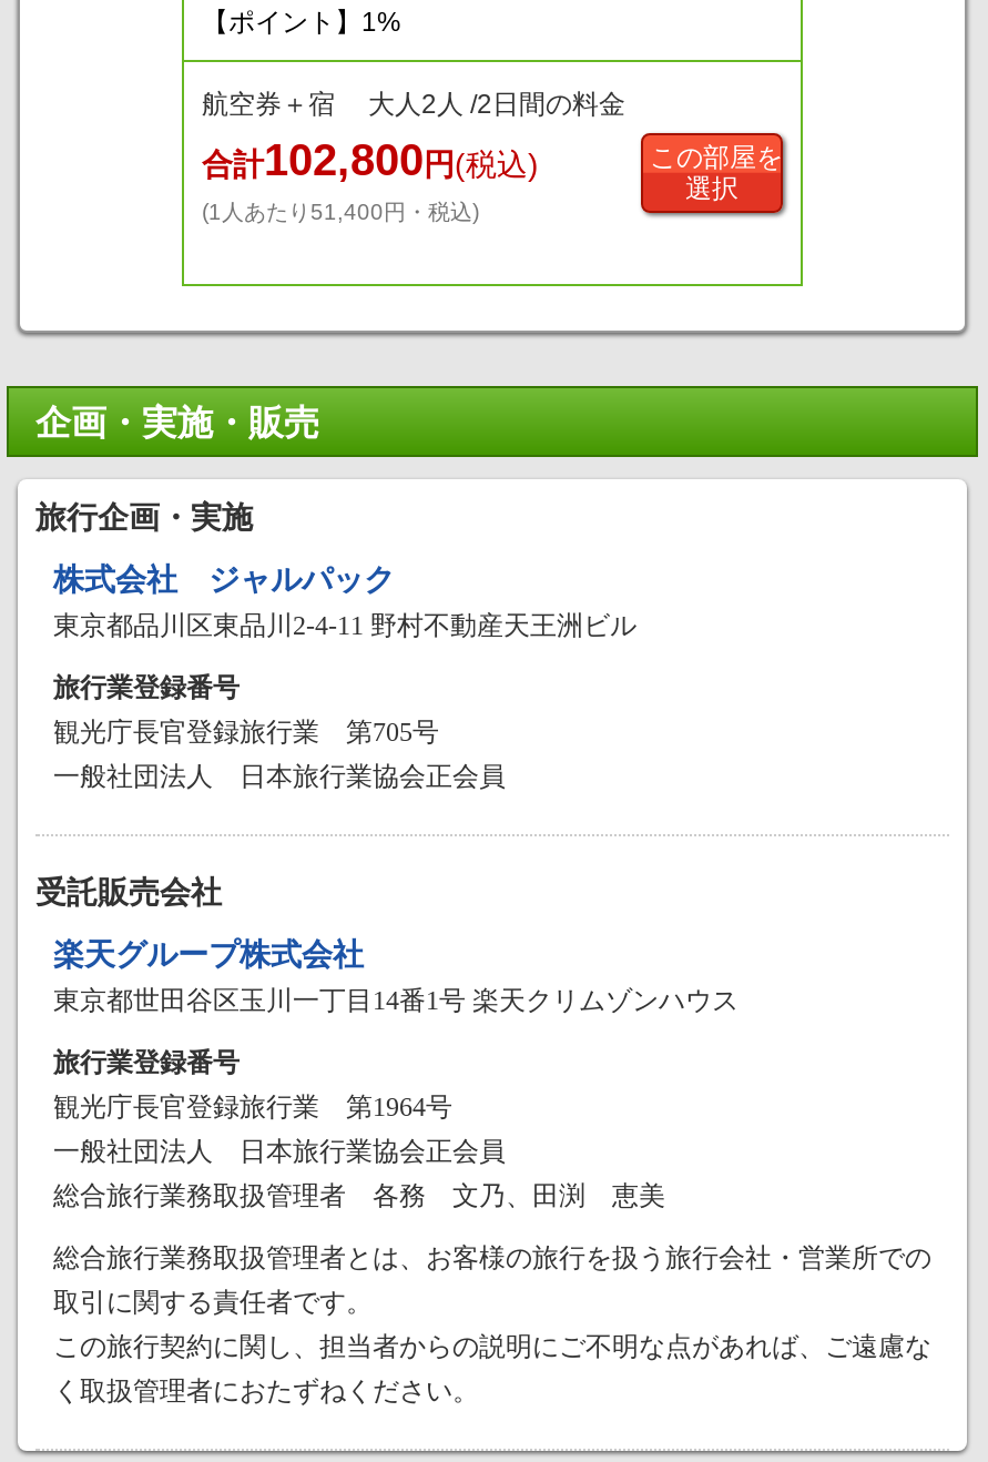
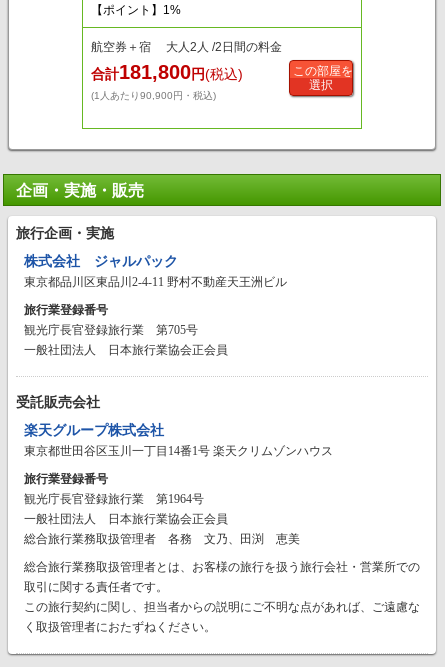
- 合計102,800円(税込)
+ 合計181,800円(税込)

- (1人あたり51,400円・税込)
+ (1人あたり90,900円・税込)
